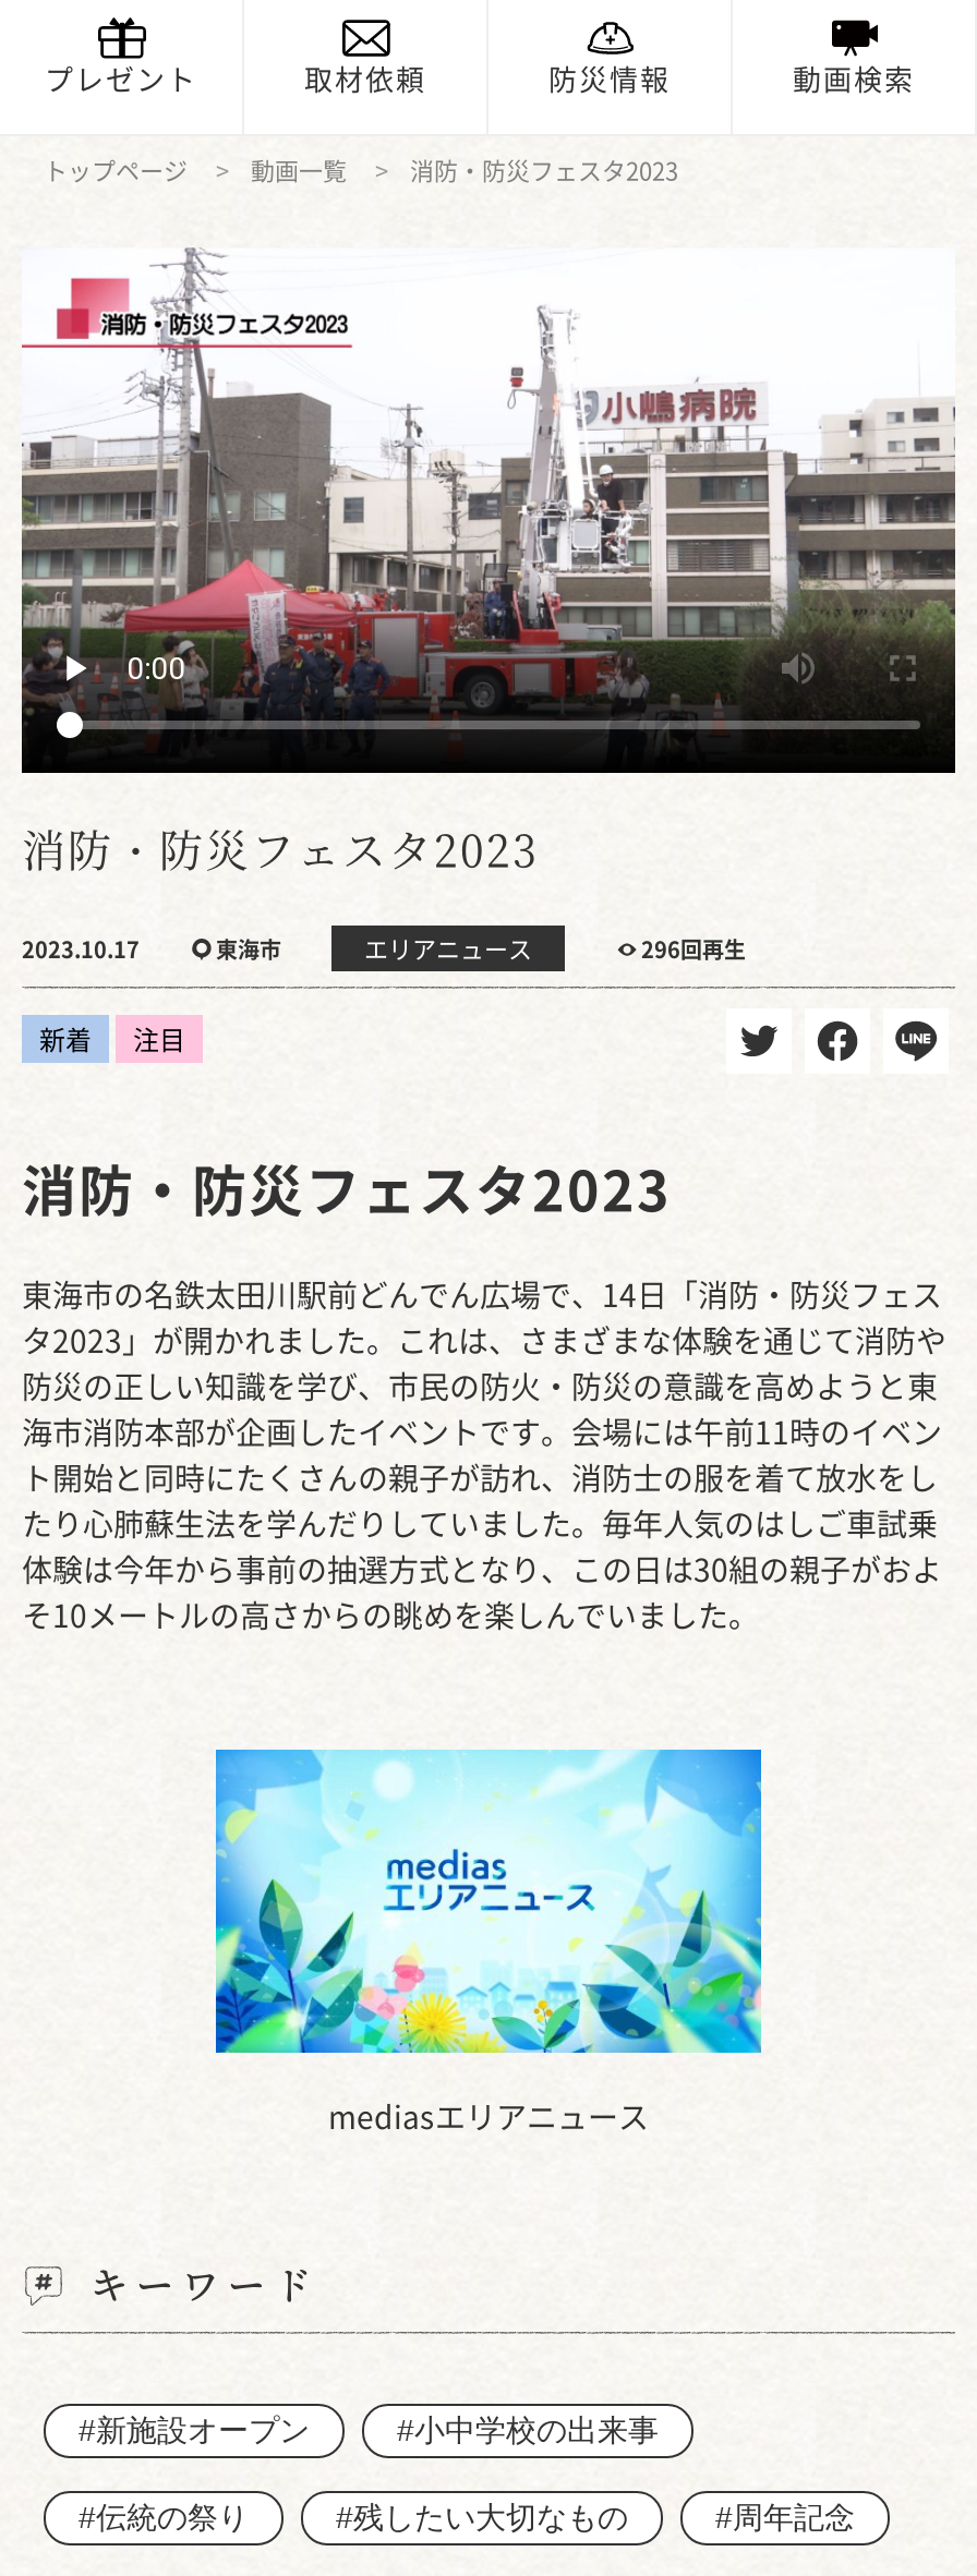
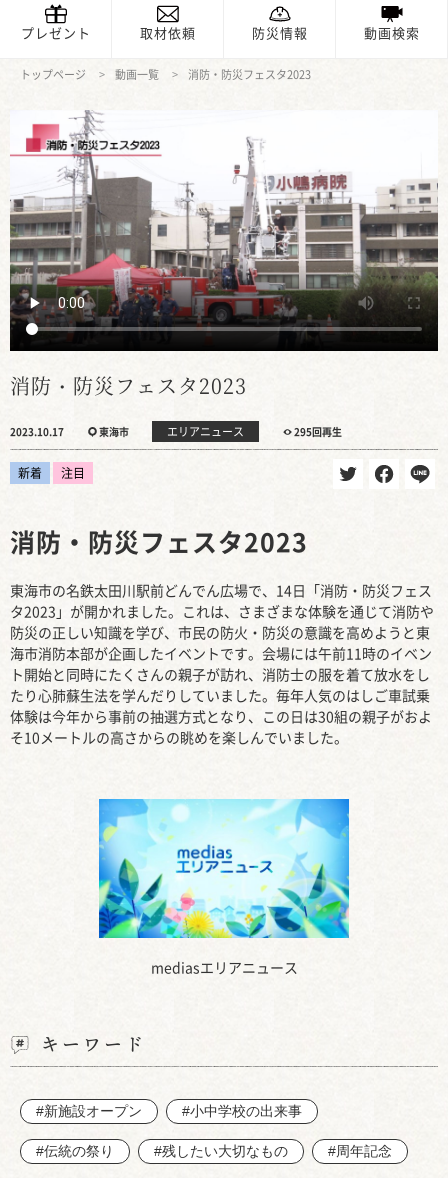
- 296回再生
+ 295回再生
